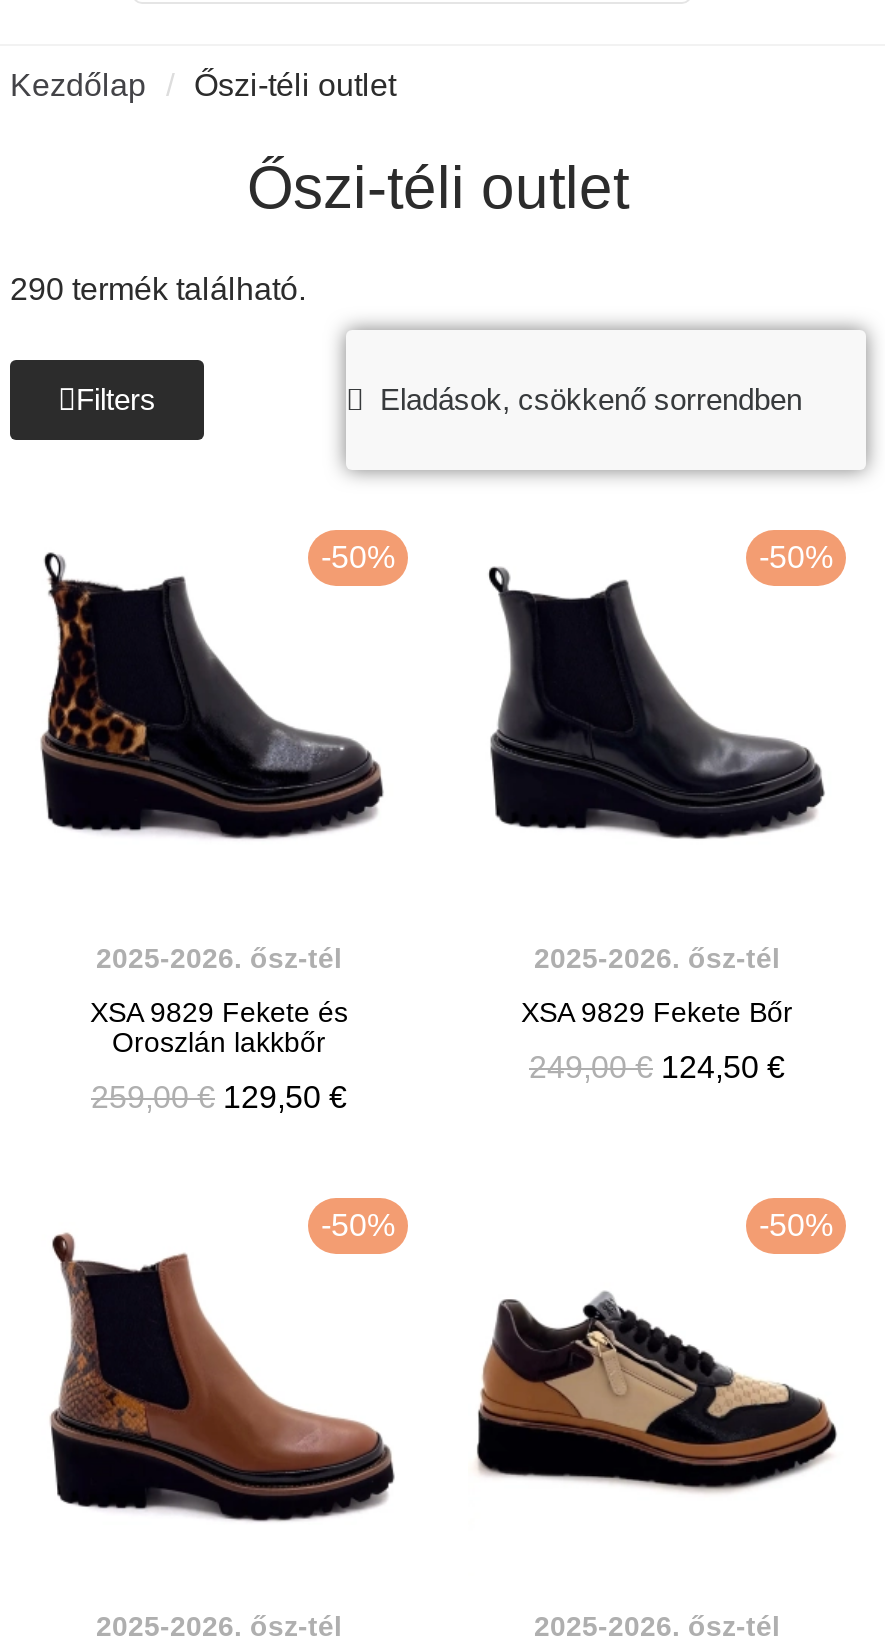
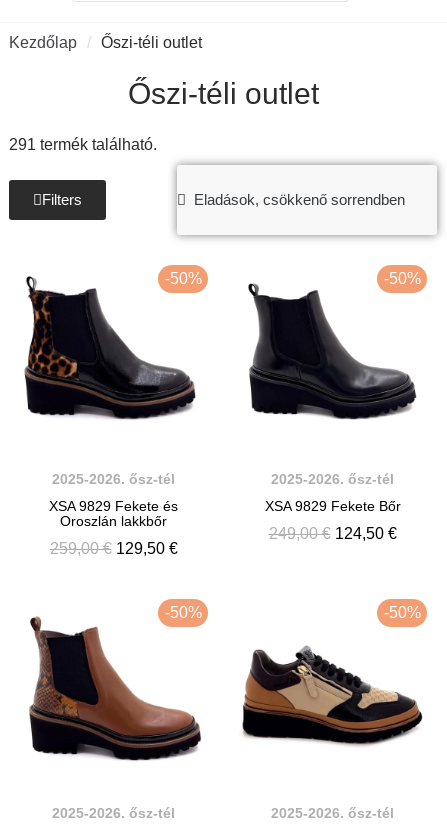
- 290 termék található.
+ 291 termék található.
